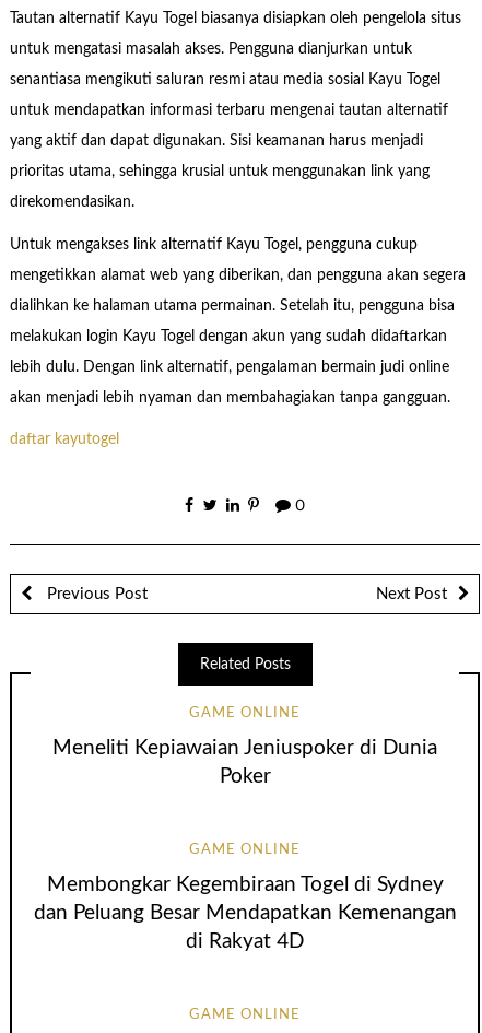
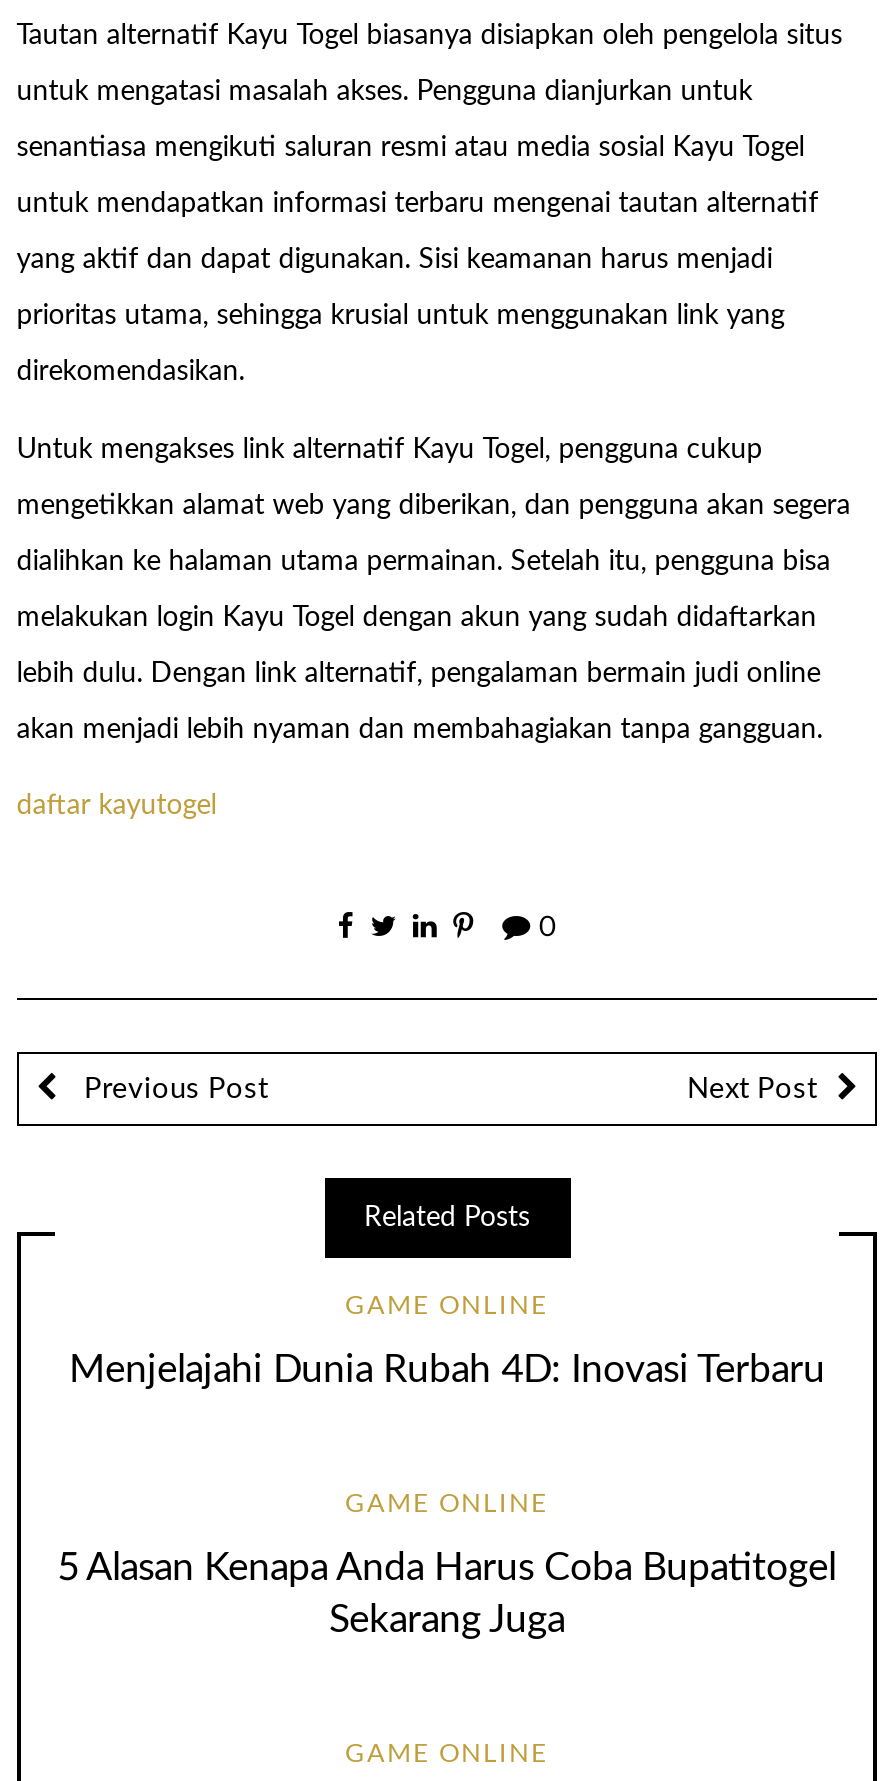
- Meneliti Kepiawaian Jeniuspoker di Dunia
- Poker
+ Menjelajahi Dunia Rubah 4D: Inovasi Terbaru

- Membongkar Kegembiraan Togel di Sydney
- dan Peluang Besar Mendapatkan Kemenangan
- di Rakyat 4D
+ 5 Alasan Kenapa Anda Harus Coba Bupatitogel
+ Sekarang Juga
